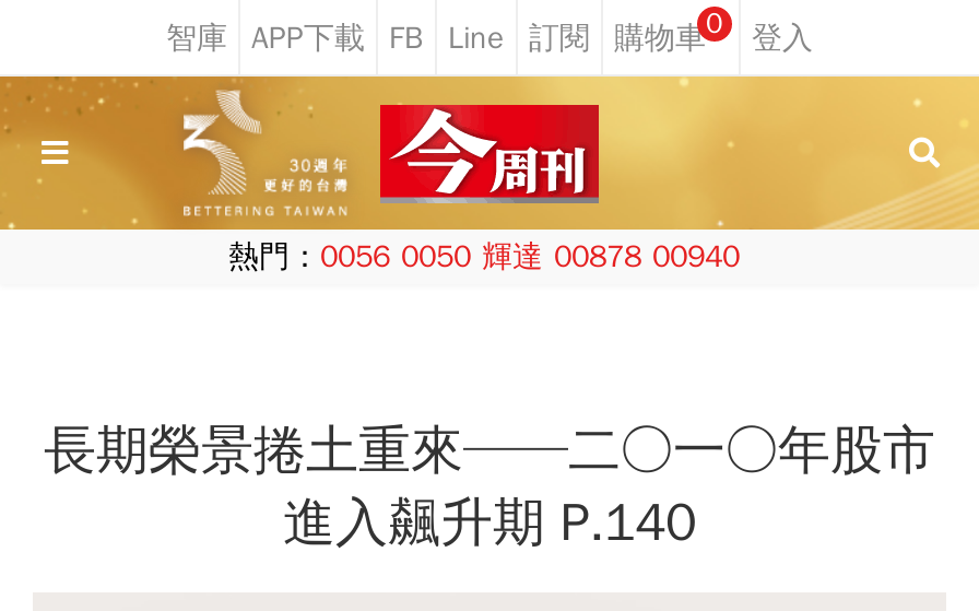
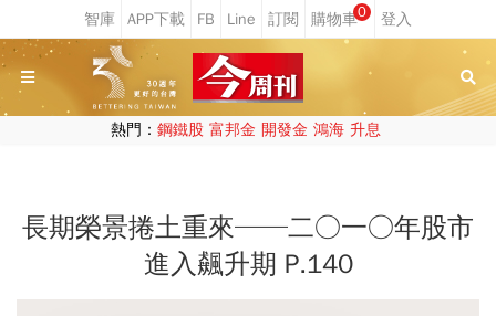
- 熱門：0056 0050 輝達 00878 00940
+ 熱門：鋼鐵股 富邦金 開發金 鴻海 升息
